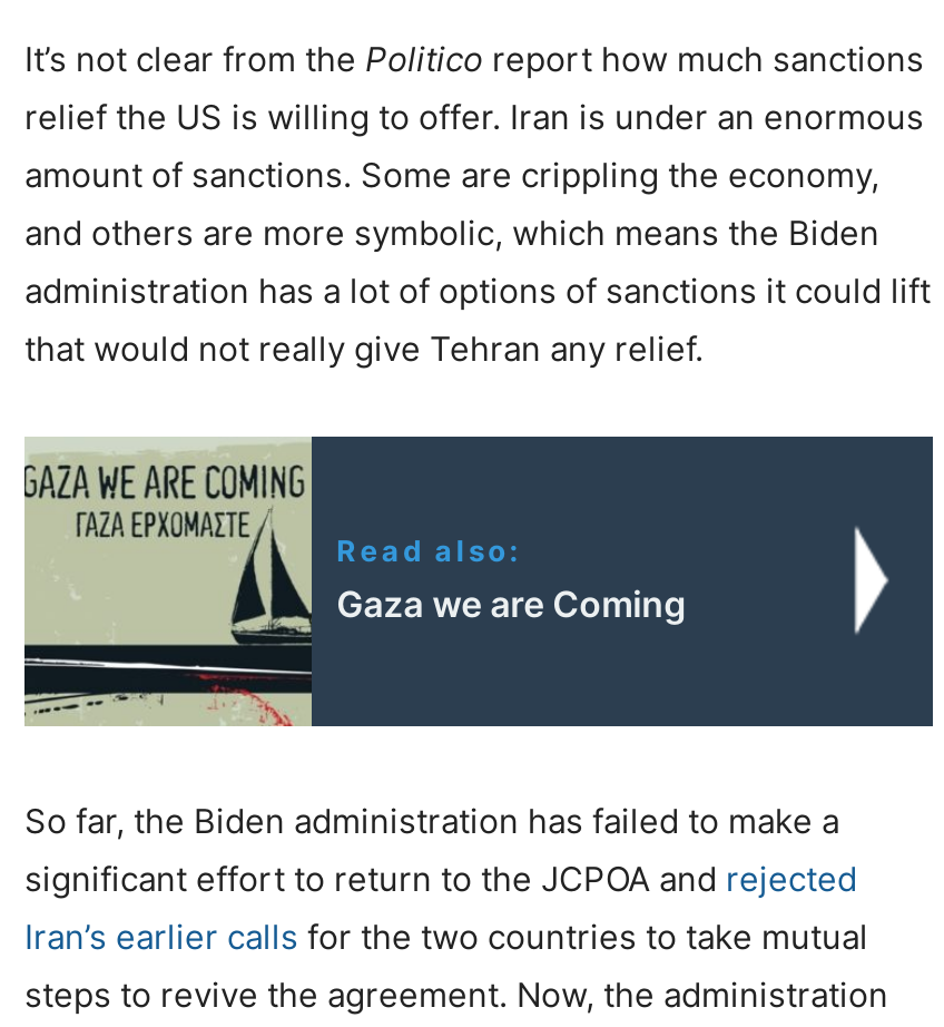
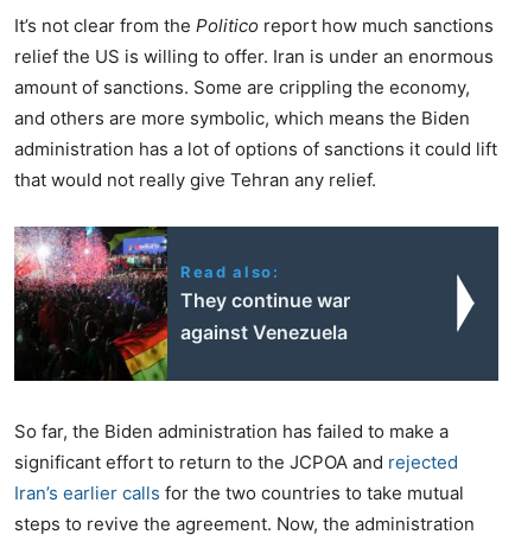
- [image]
- Gaza we are Coming
+ [image]
+ They continue war
+ against Venezuela
